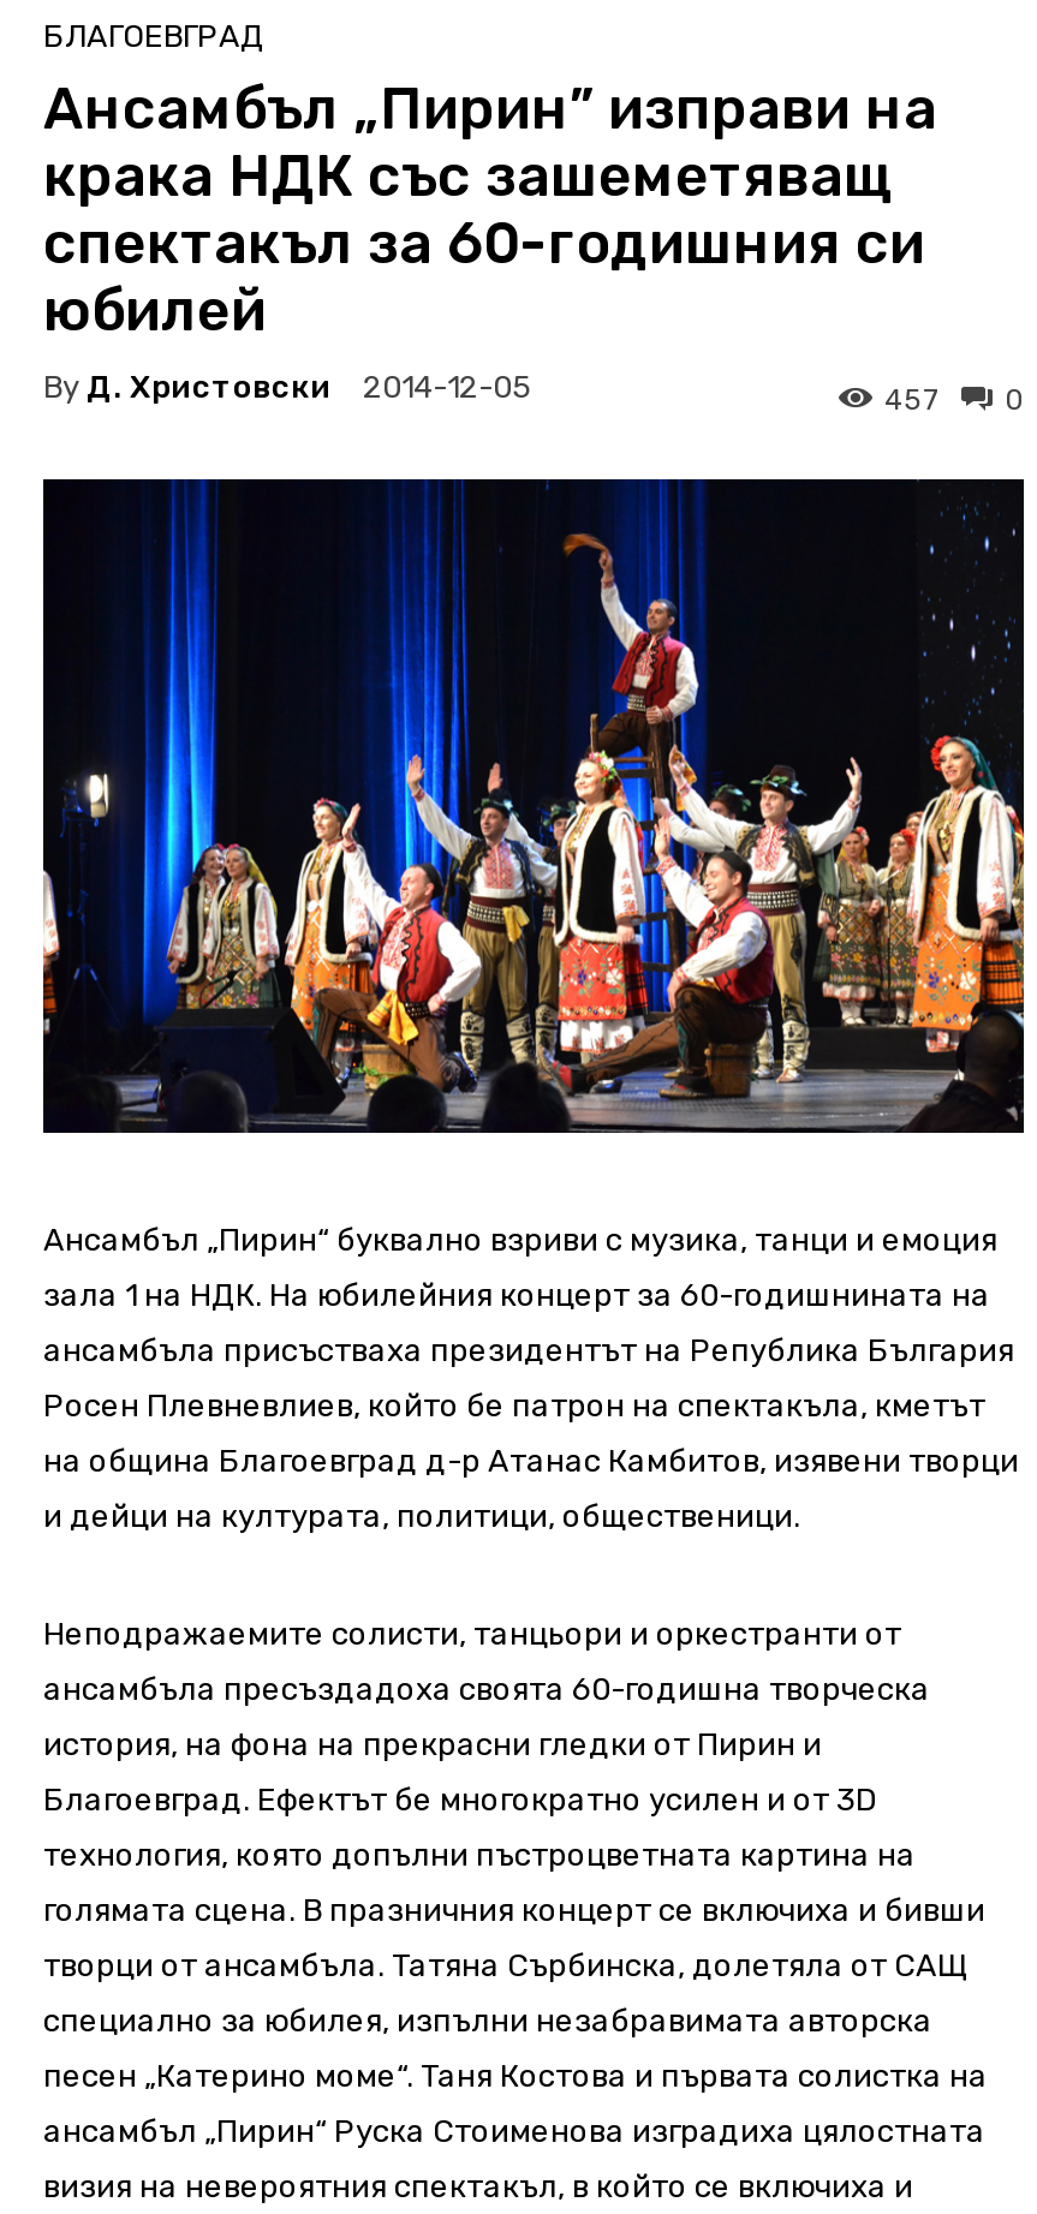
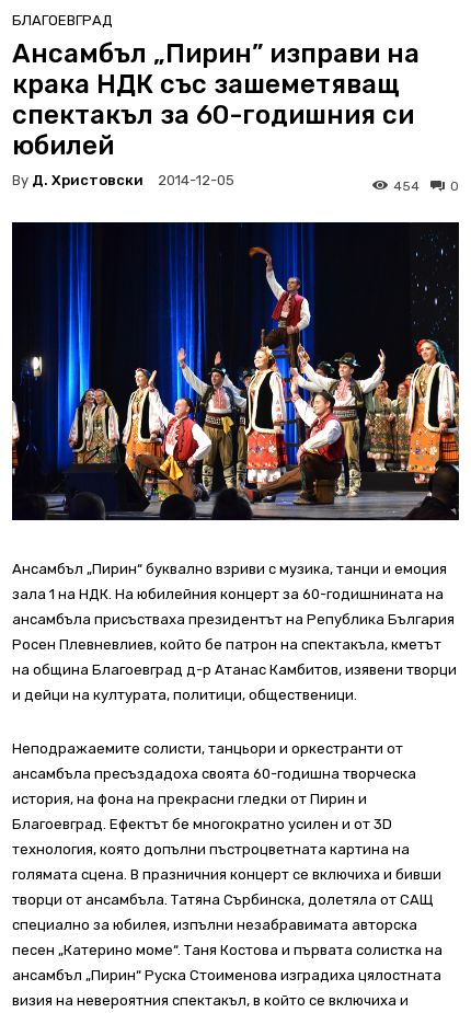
- 457 0
+ 454 0
